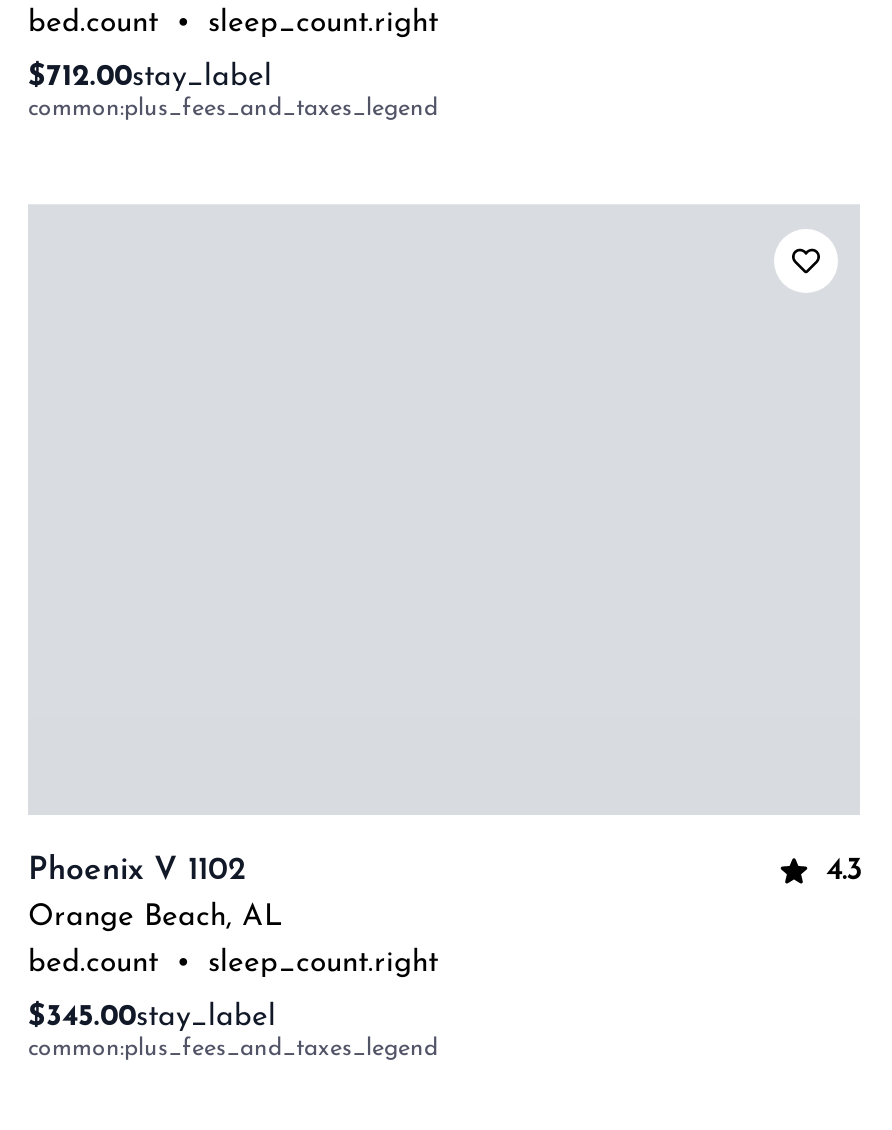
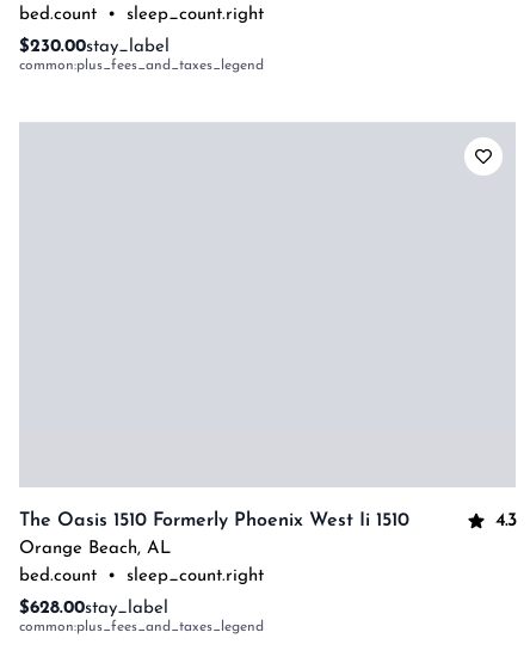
- $712.00stay_label
+ $230.00stay_label

- Phoenix V 1102
+ The Oasis 1510 Formerly Phoenix West Ii 1510

- $345.00stay_label
+ $628.00stay_label
